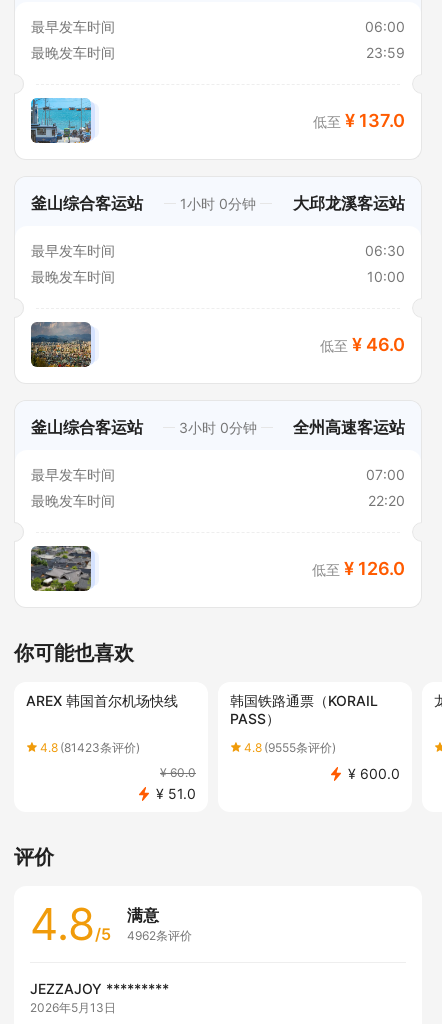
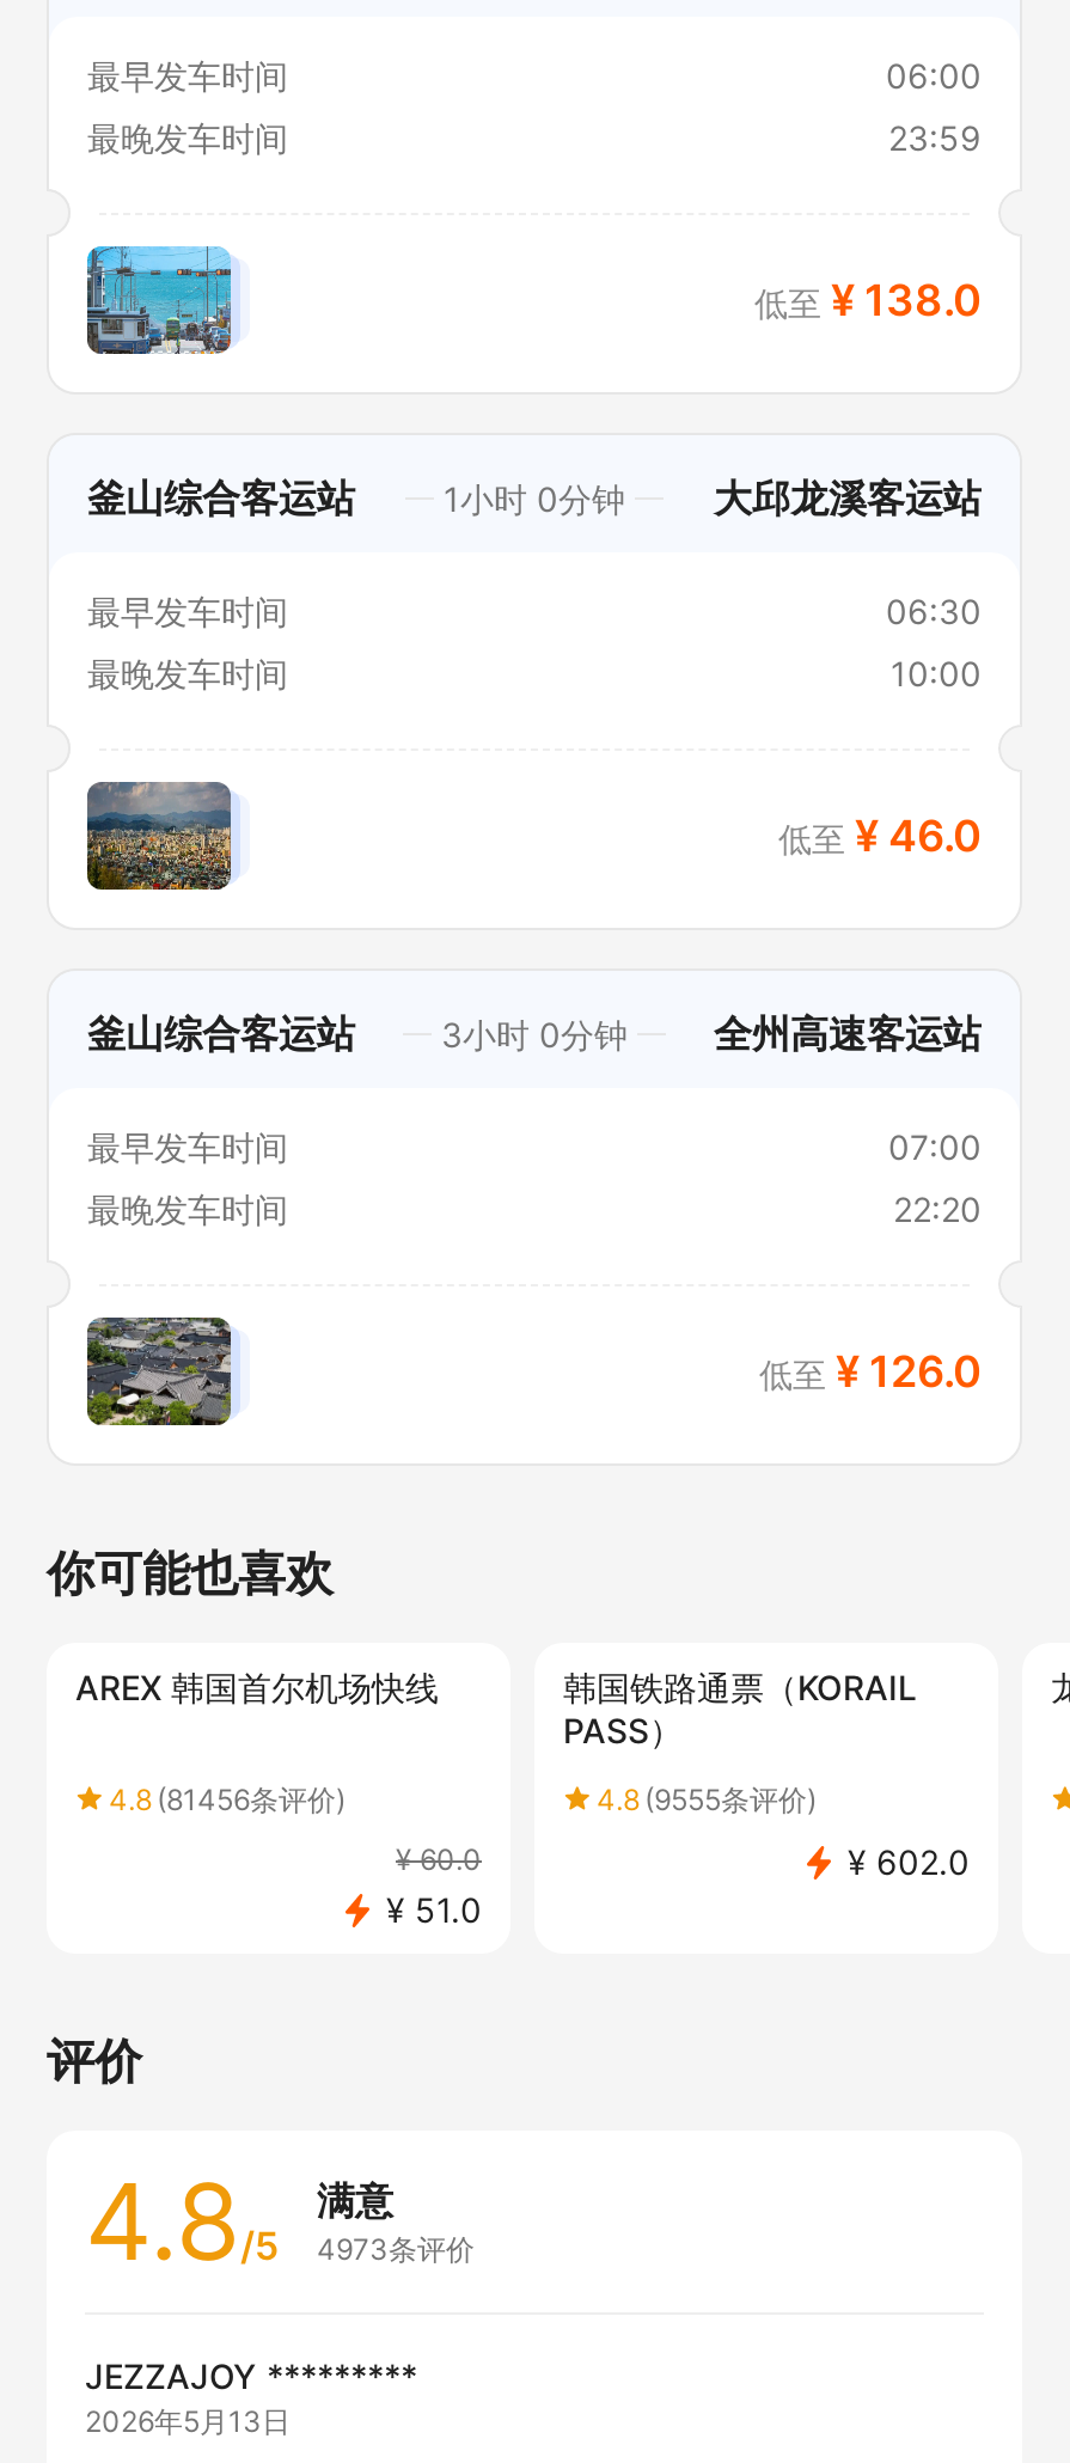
- 低至 ¥ 137.0
+ 低至 ¥ 138.0

- 4.8 (81423条评价)
+ 4.8 (81456条评价)

- ¥ 600.0
+ ¥ 602.0

- 4962条评价
+ 4973条评价
